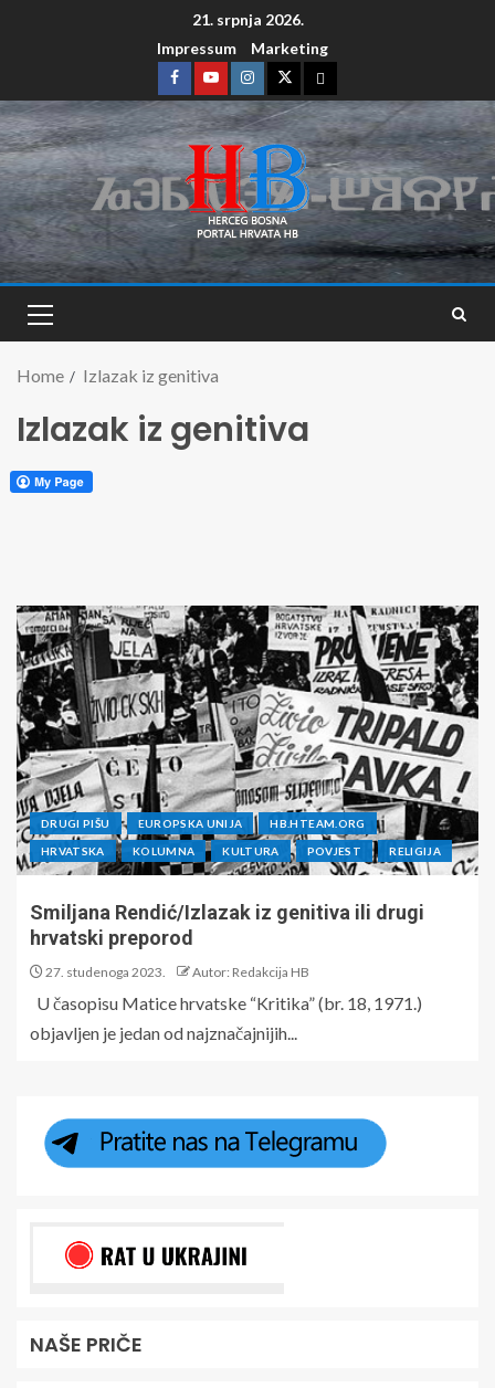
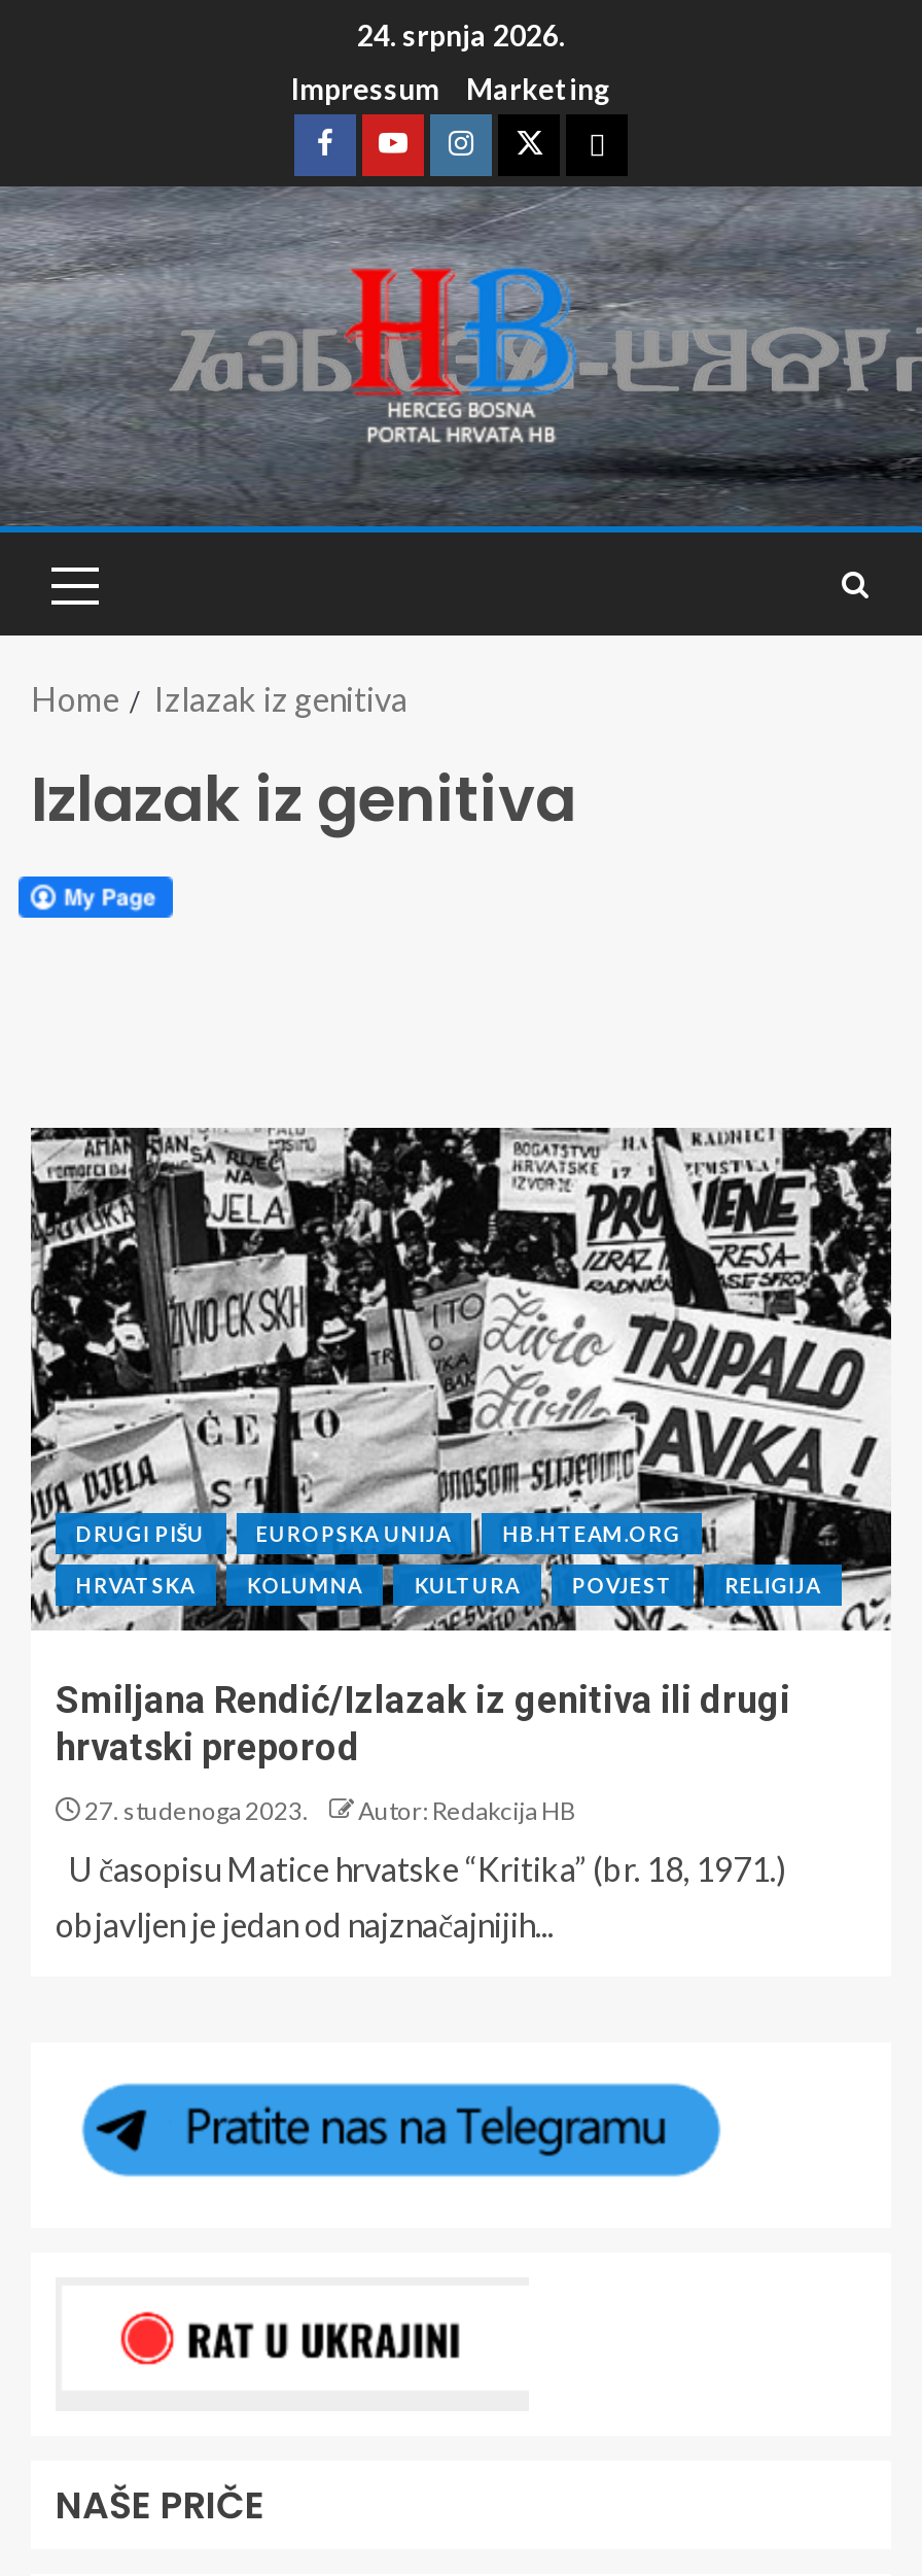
- 21. srpnja 2026.
+ 24. srpnja 2026.
